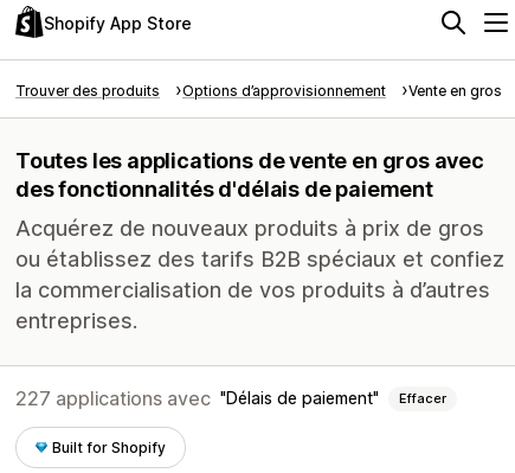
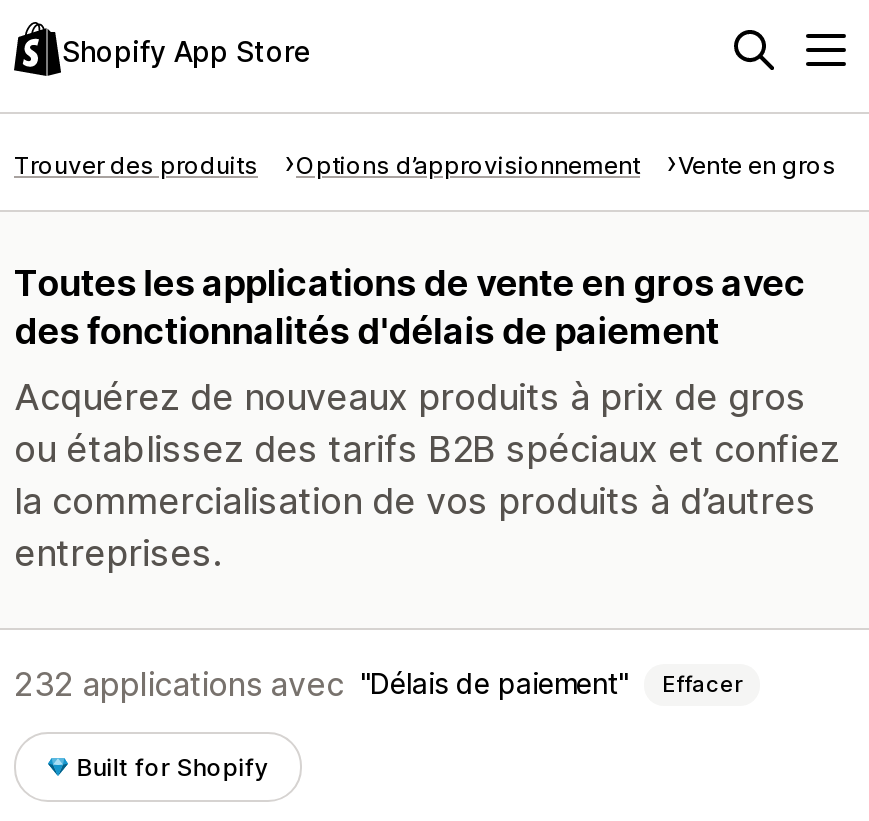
- 227 applications avec
+ 232 applications avec
